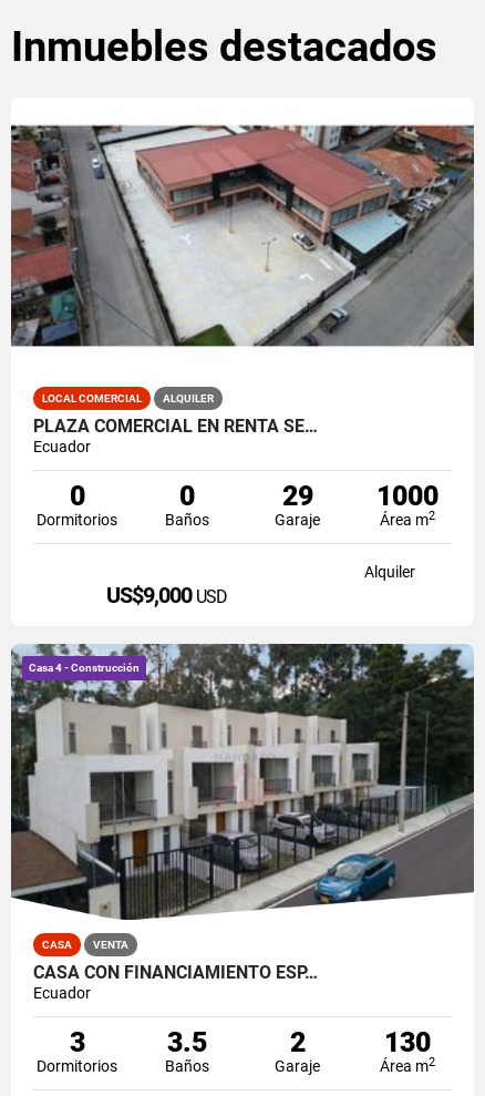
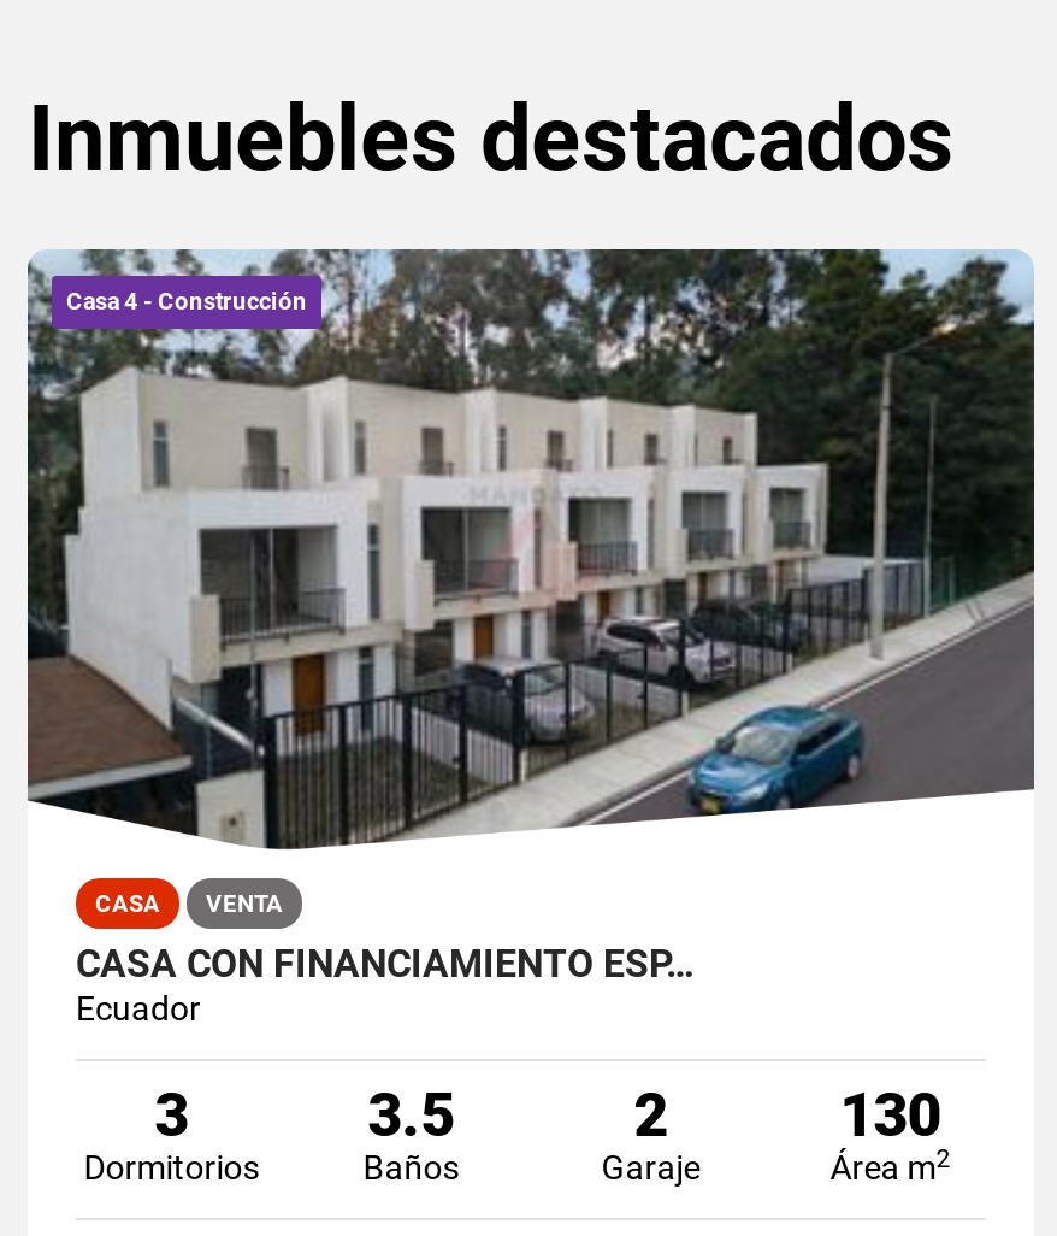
- [image]
- LOCAL COMERCIAL
- ALQUILER
- PLAZA COMERCIAL EN RENTA SE…
- Ecuador
- 0
- Dormitorios

- 1000
- Área m2
- Alquiler
- US$9,000USD

- 0
- Baños

- 29
- Garaje
